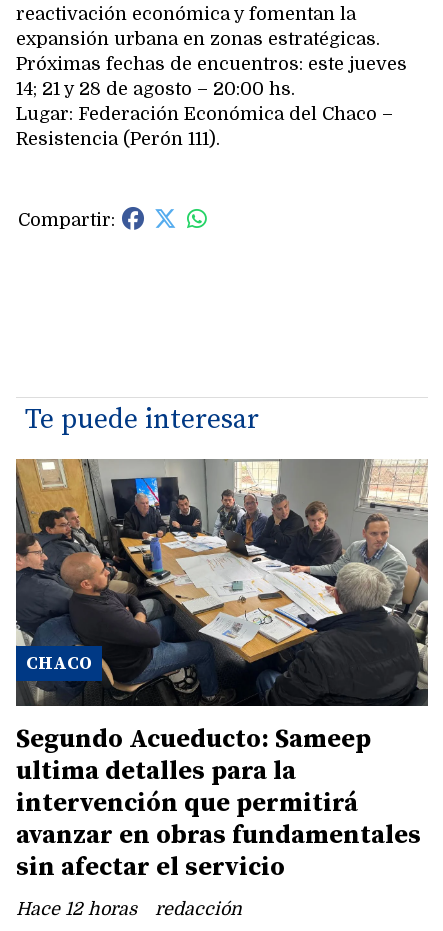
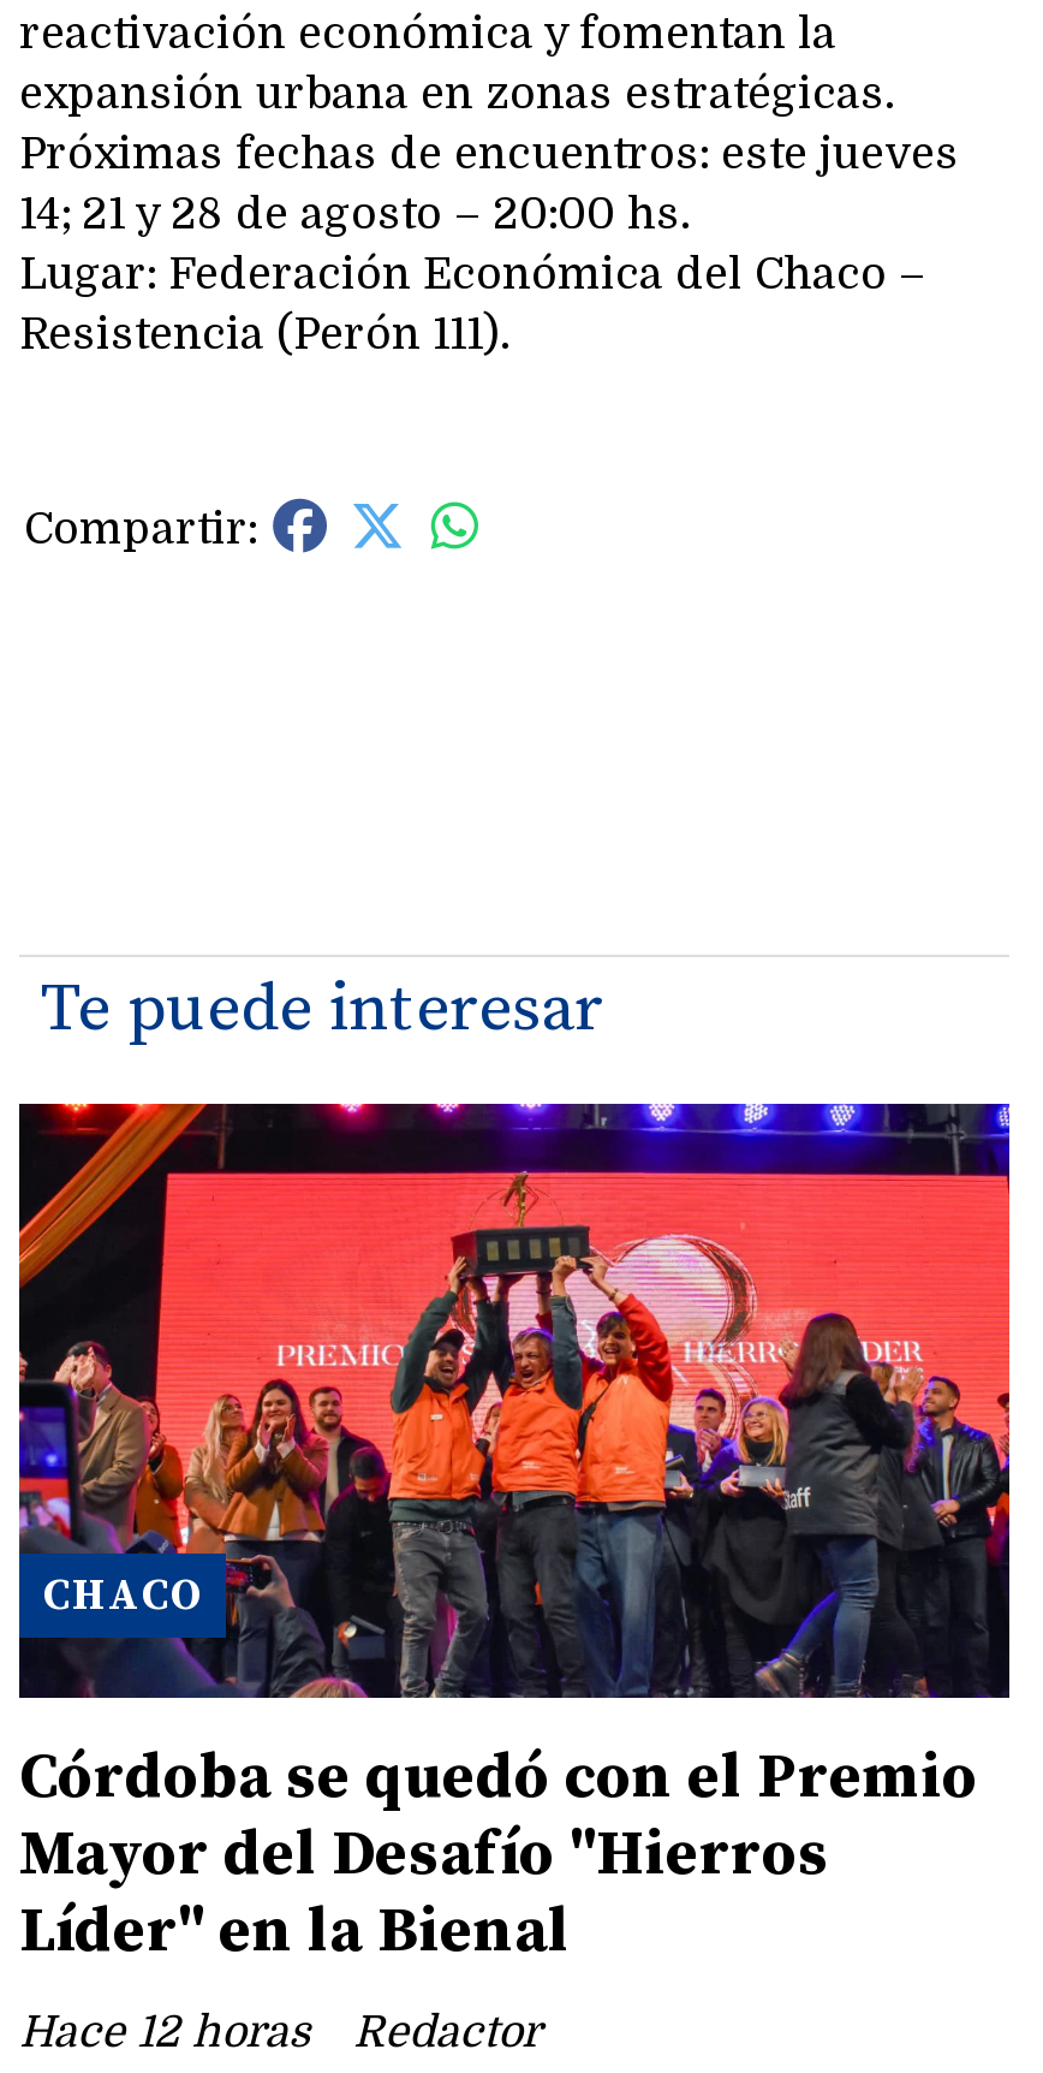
- [image]
- Segundo Acueducto: Sameep
- ultima detalles para la
- intervención que permitirá
- avanzar en obras fundamentales
- sin afectar el servicio
+ [image]
+ Córdoba se quedó con el Premio
+ Mayor del Desafío "Hierros
+ Líder" en la Bienal

- redacción
+ Redactor
